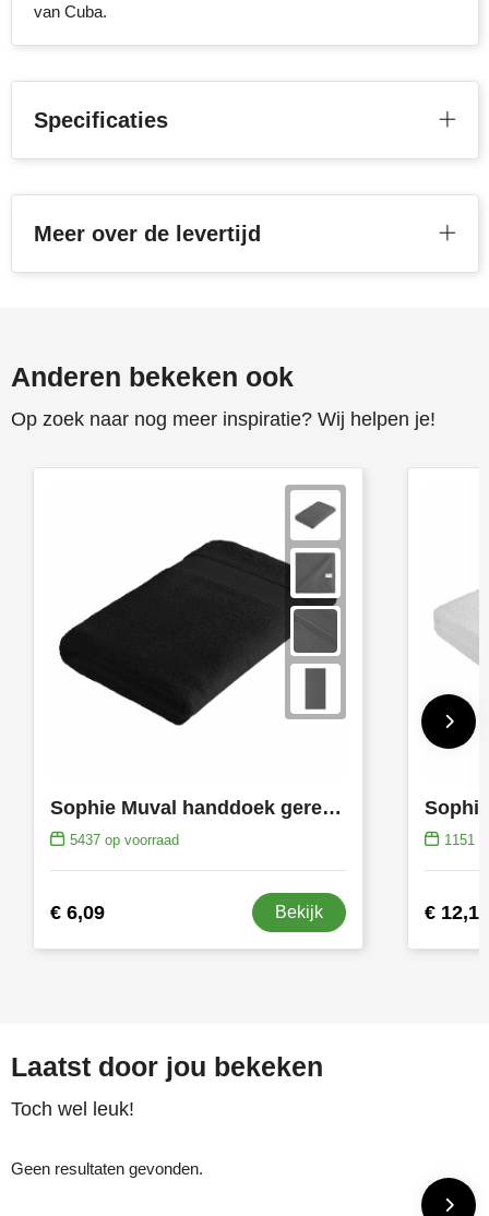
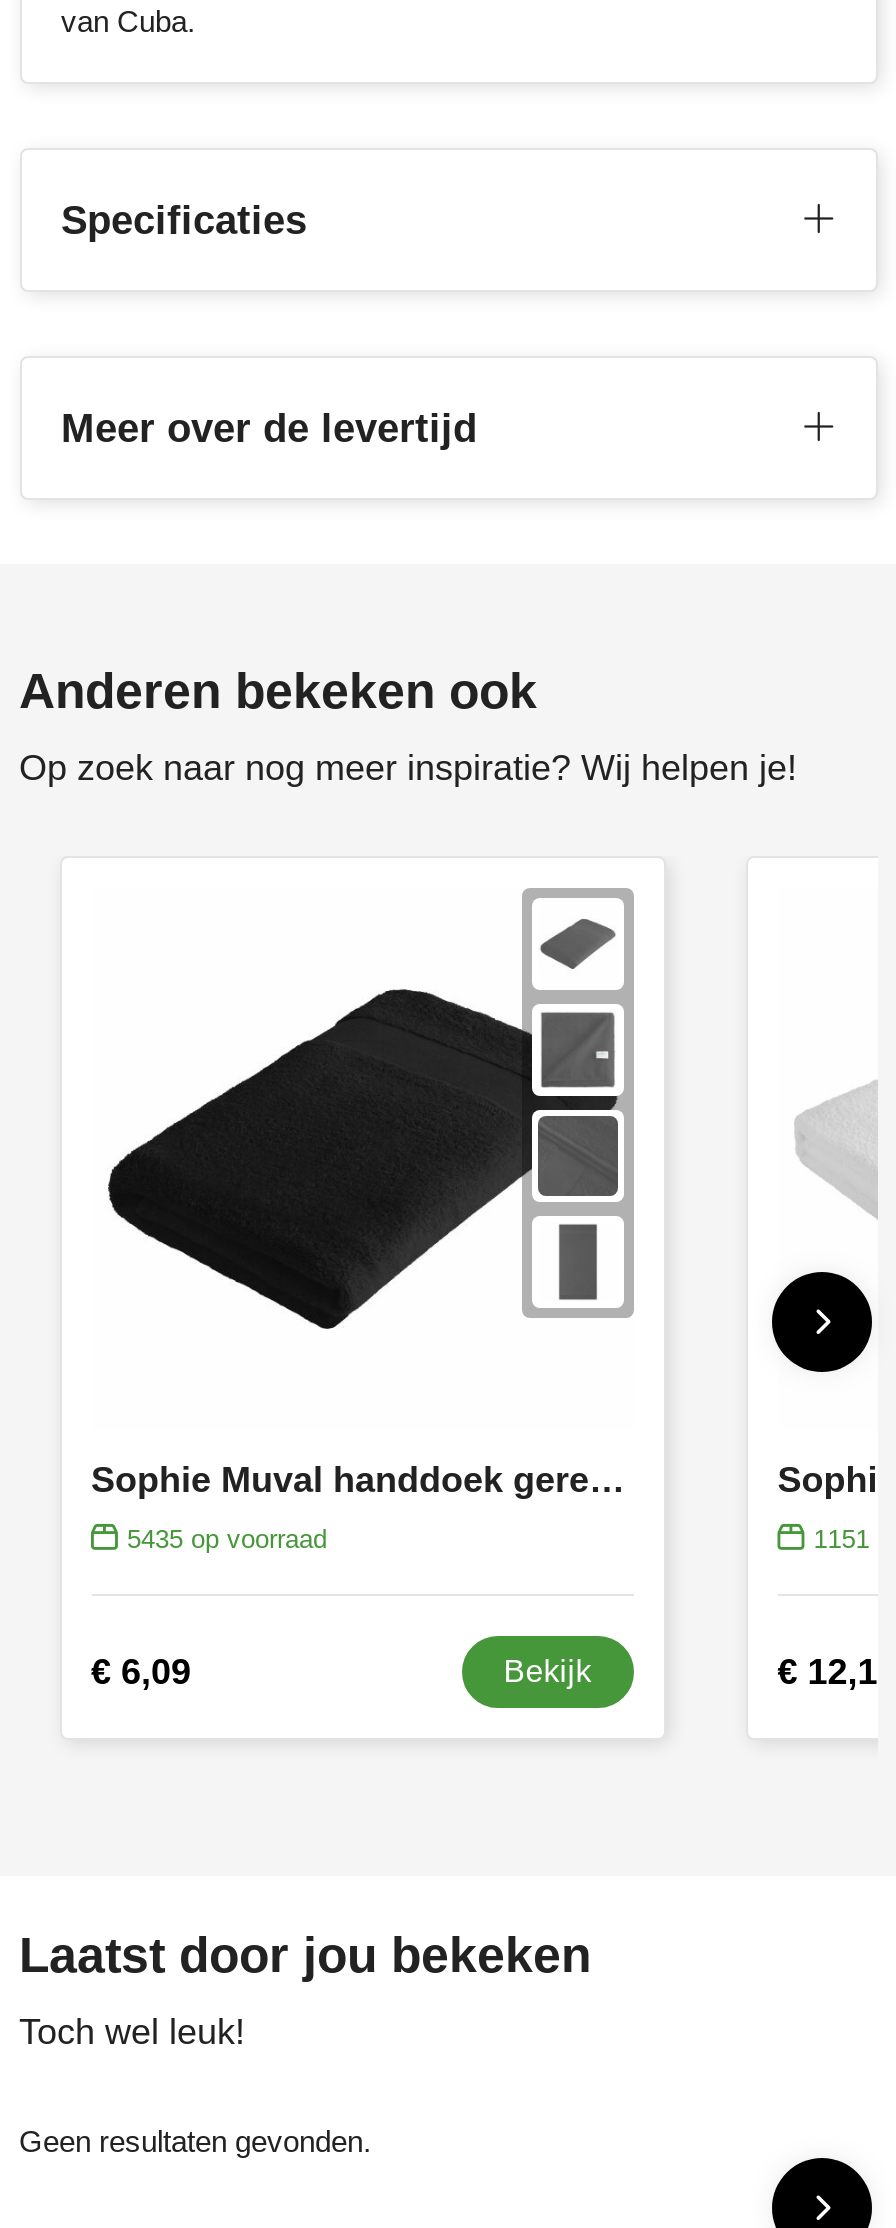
- 5437 op voorraad
+ 5435 op voorraad
